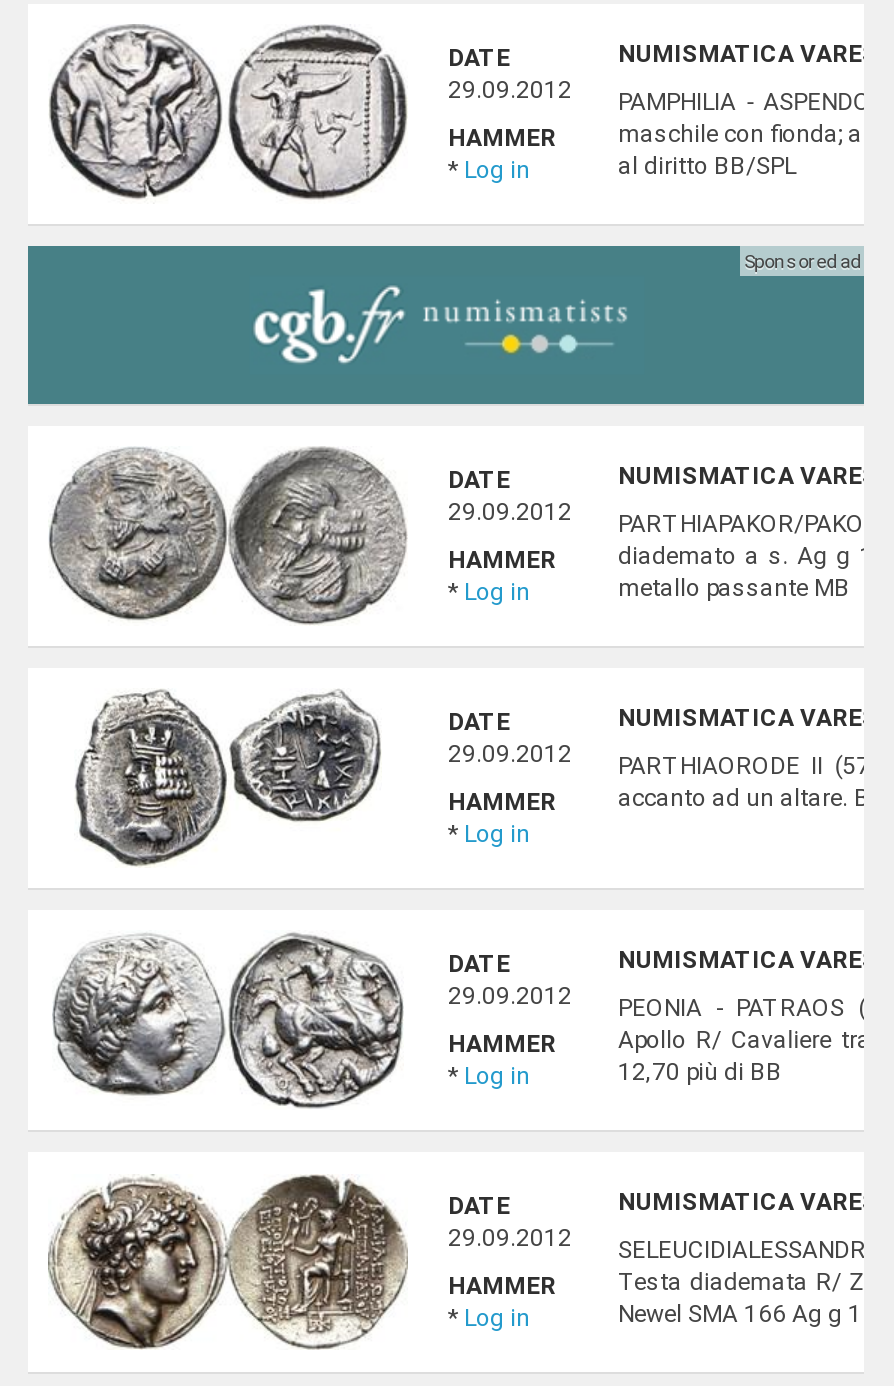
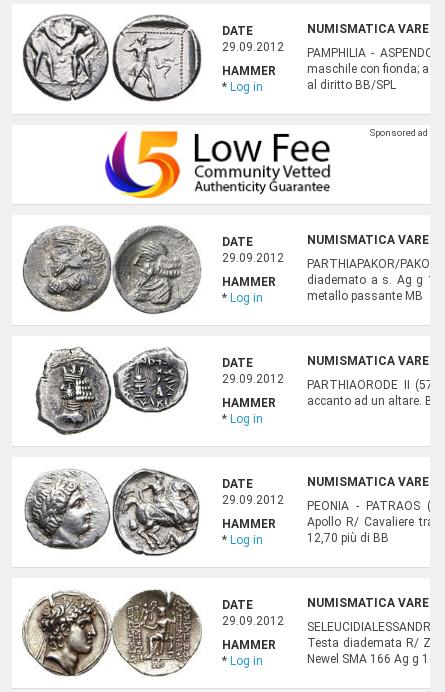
- [image]
+ [image]
